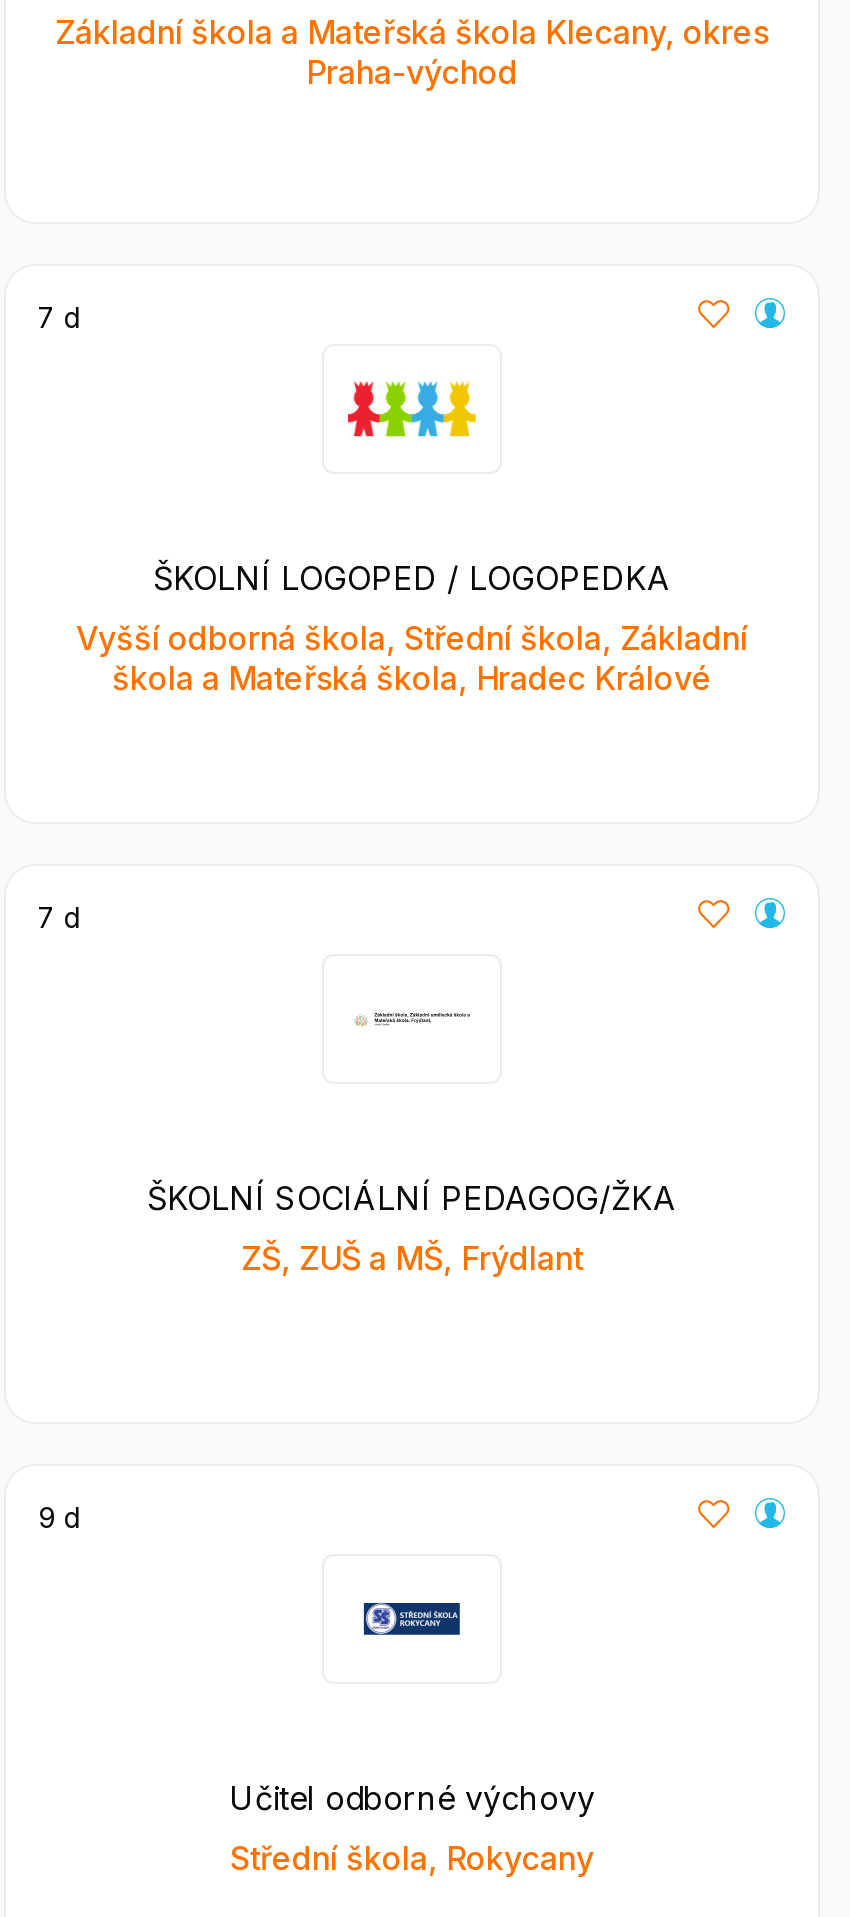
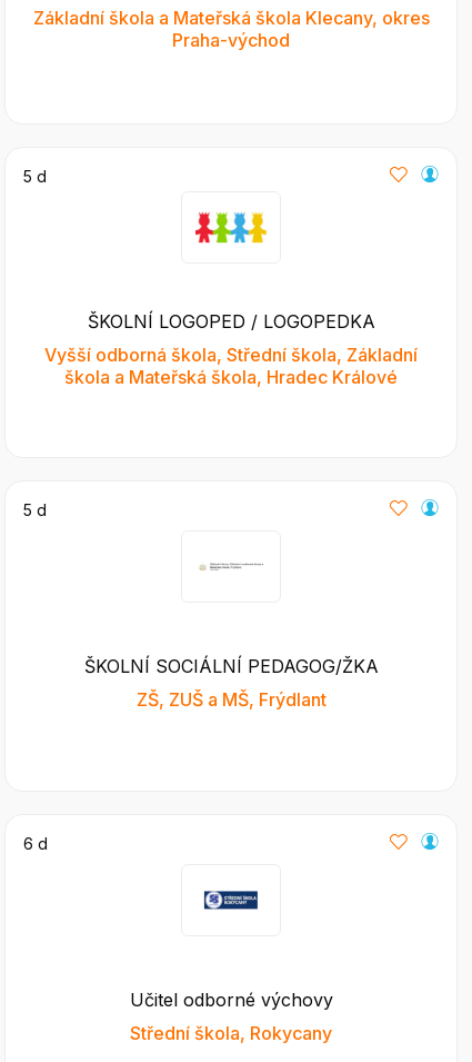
- 7 d
+ 5 d

- 7 d
+ 5 d

- 9 d
+ 6 d
